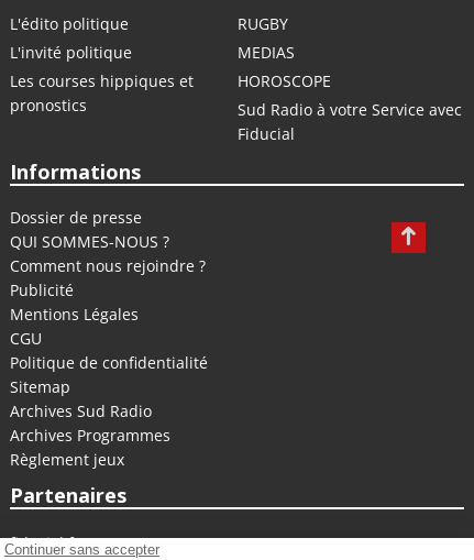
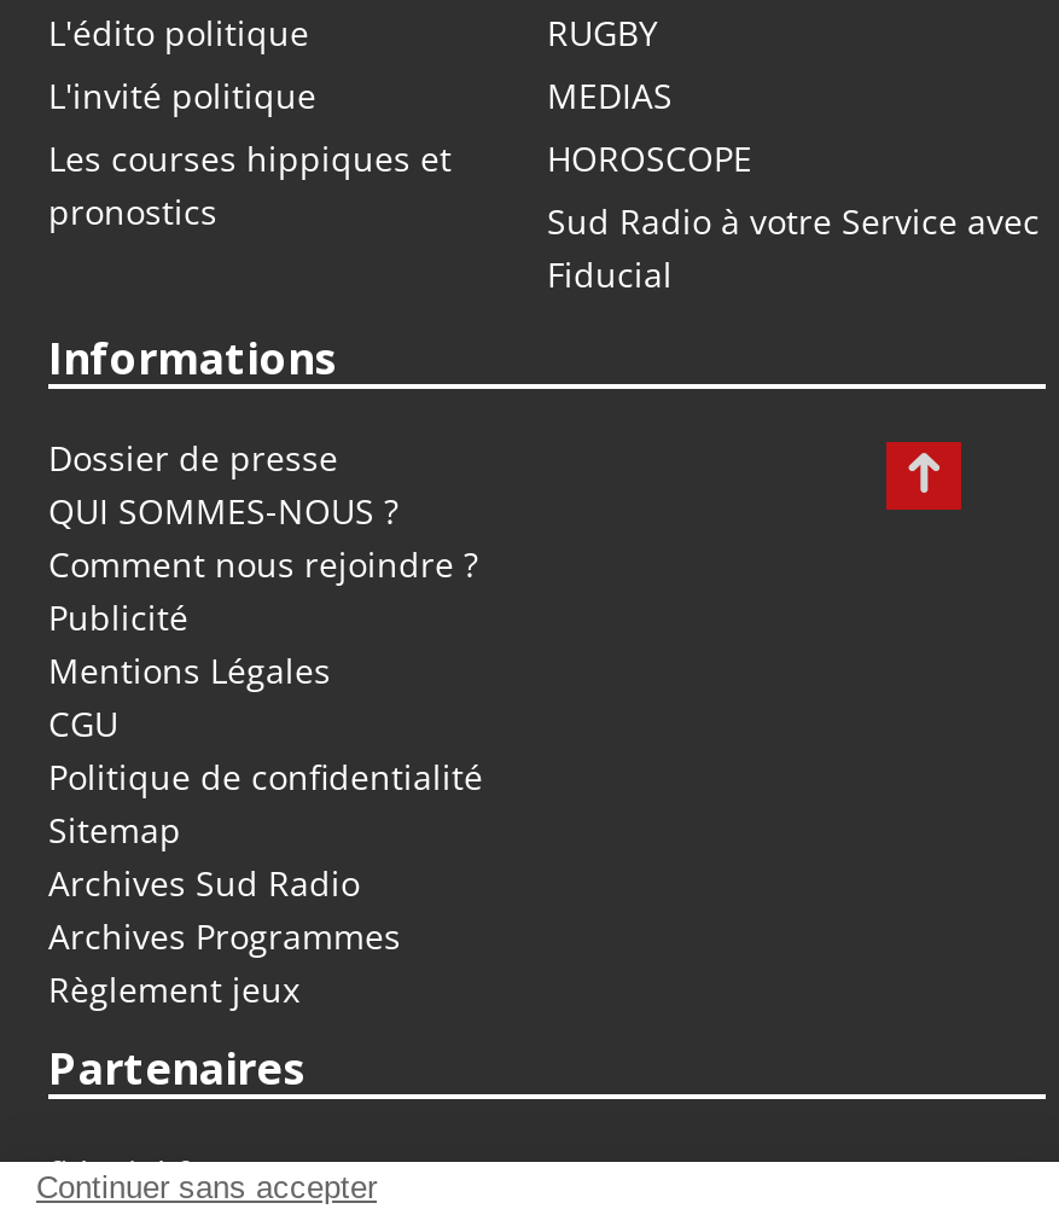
- [image]
+ [image]
